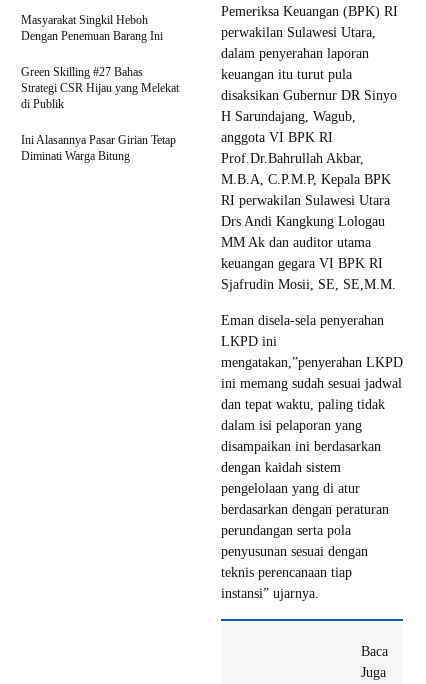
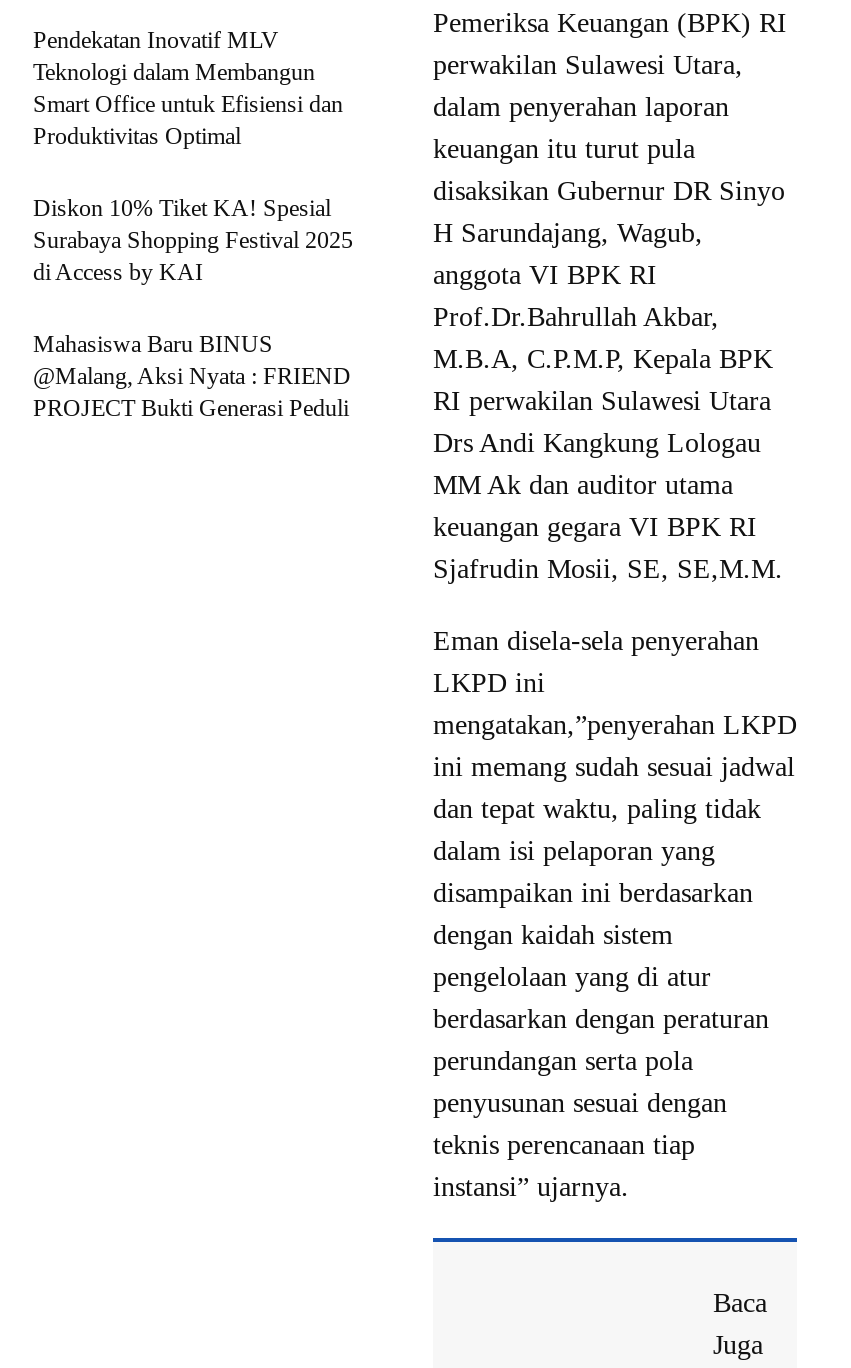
- Masyarakat Singkil Heboh
- Dengan Penemuan Barang Ini
+ Pendekatan Inovatif MLV
+ Teknologi dalam Membangun
+ Smart Office untuk Efisiensi dan
+ Produktivitas Optimal

- Green Skilling #27 Bahas
- Strategi CSR Hijau yang Melekat
- di Publik
+ Diskon 10% Tiket KA! Spesial
+ Surabaya Shopping Festival 2025
+ di Access by KAI

- Ini Alasannya Pasar Girian Tetap
- Diminati Warga Bitung
+ Mahasiswa Baru BINUS
+ @Malang, Aksi Nyata : FRIEND
+ PROJECT Bukti Generasi Peduli
